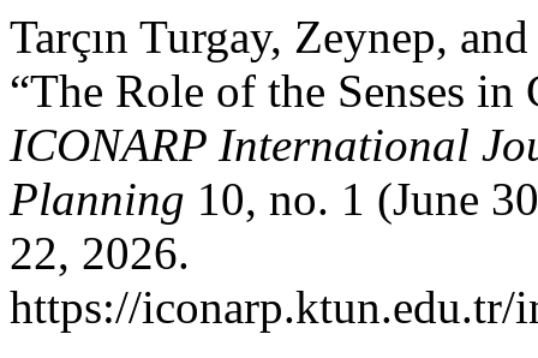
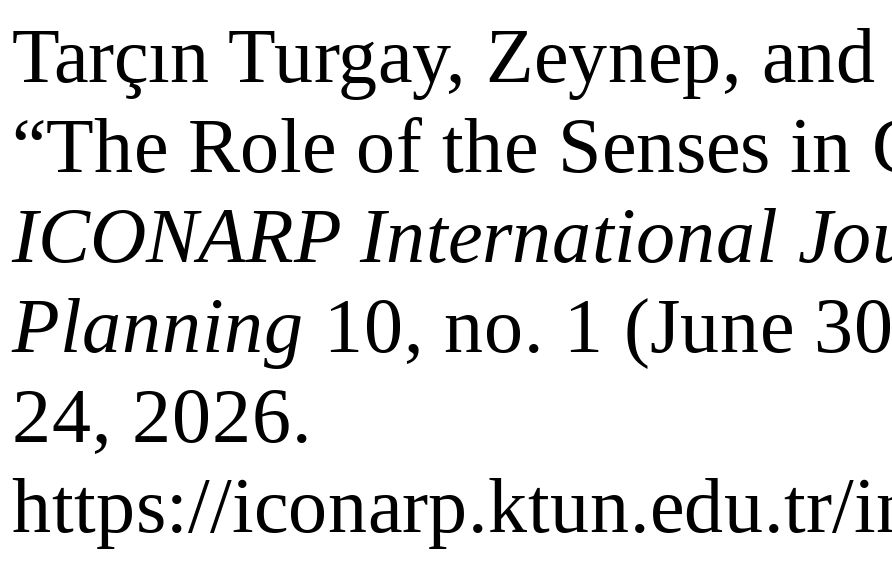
- 22, 2026.
+ 24, 2026.
